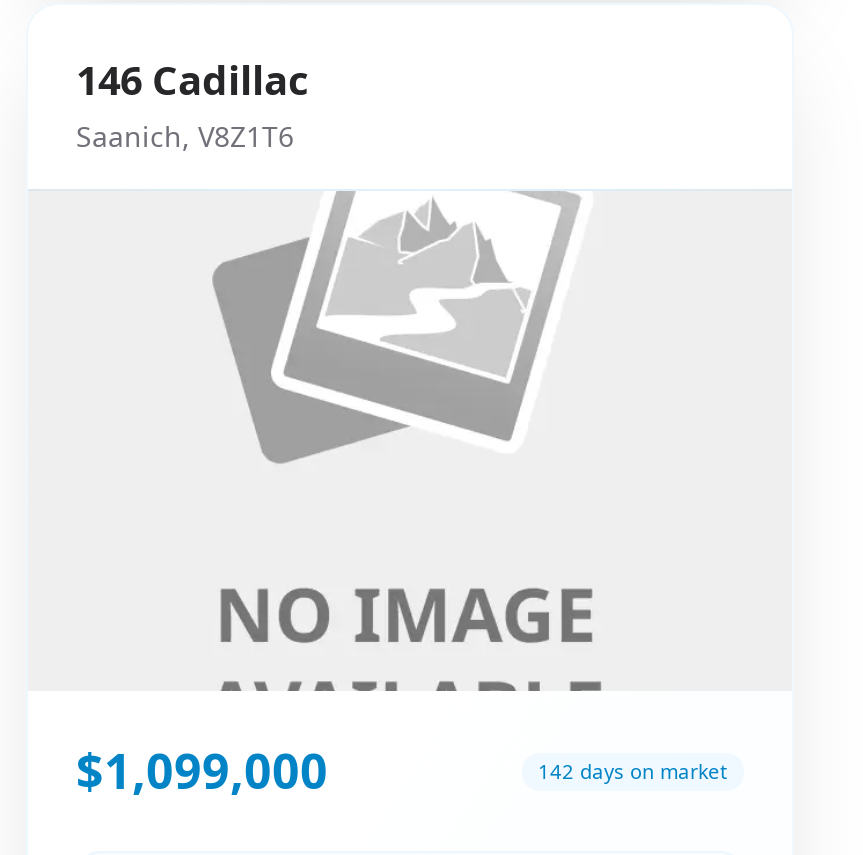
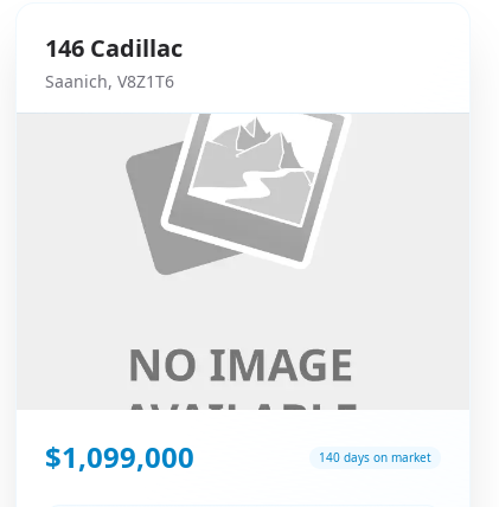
- 142 days on market
+ 140 days on market
